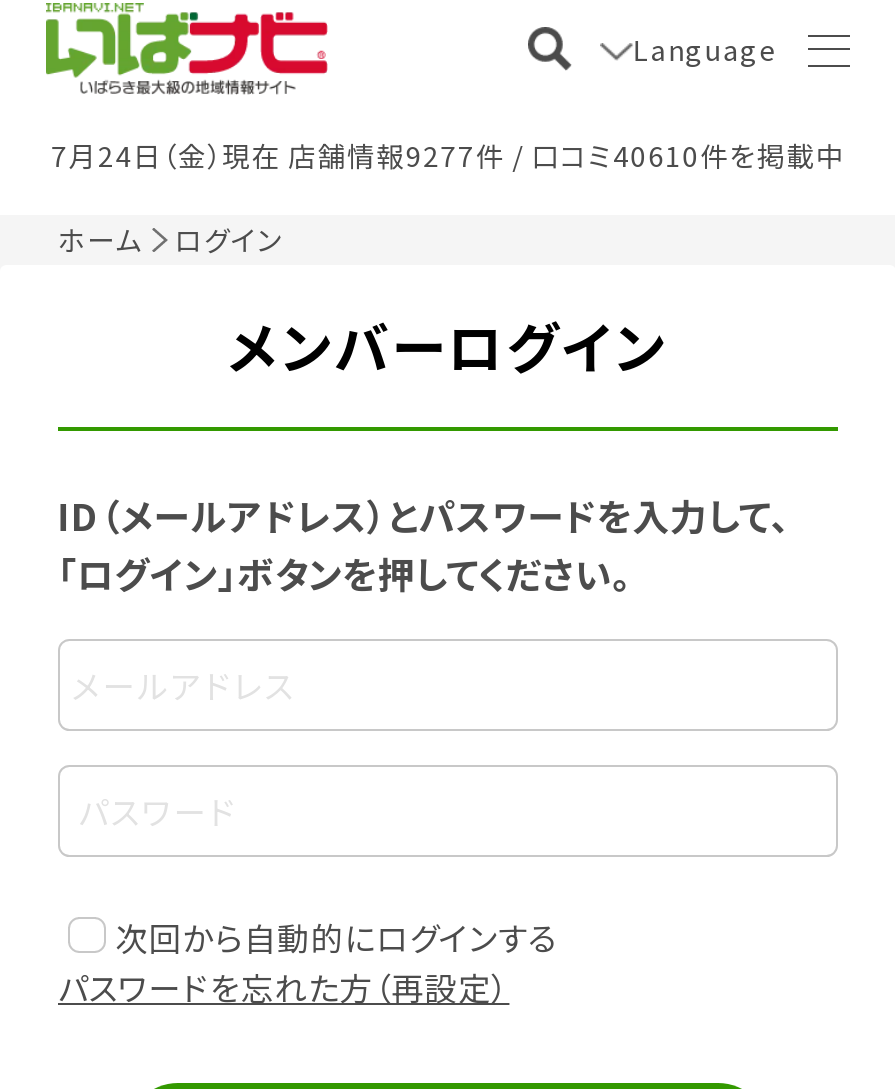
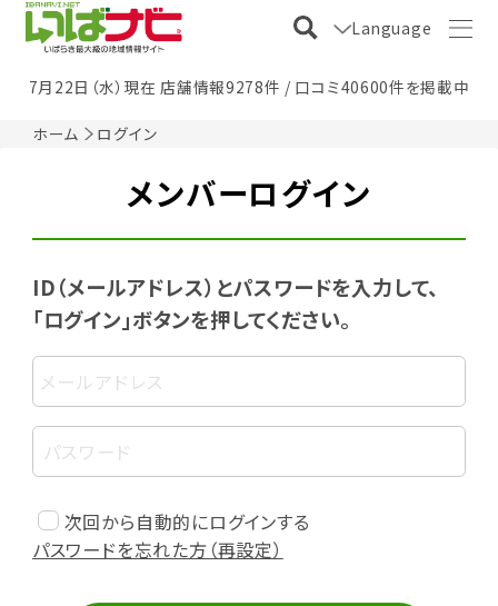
- 7月24日（金）現在 店舗情報9277件 / 口コミ40610件を掲載中
+ 7月22日（水）現在 店舗情報9278件 / 口コミ40600件を掲載中
